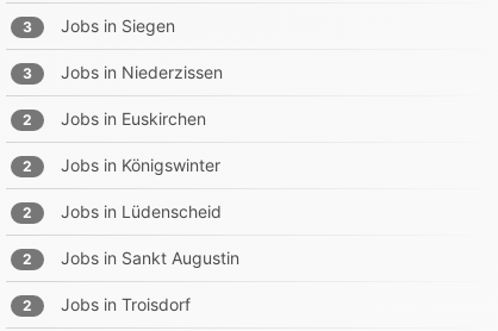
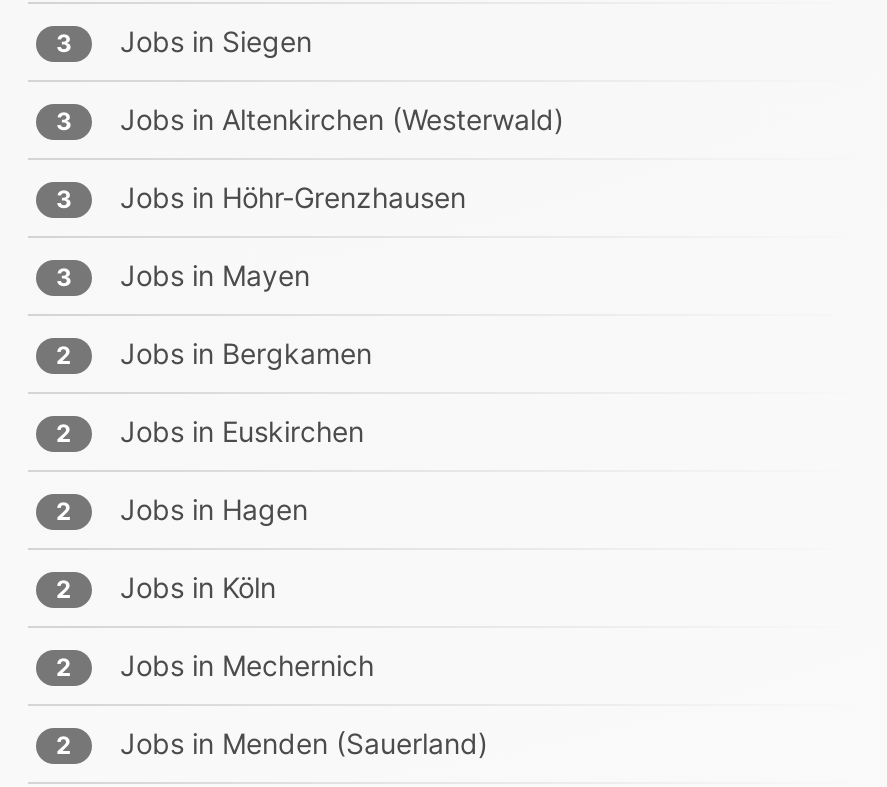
- Jobs in Niederzissen
+ Jobs in Altenkirchen (Westerwald)
+ 3
+ Jobs in Höhr-Grenzhausen
+ 3
+ Jobs in Mayen
+ 2
+ Jobs in Bergkamen

- Jobs in Königswinter
+ Jobs in Hagen

- Jobs in Lüdenscheid
+ Jobs in Köln

- Jobs in Sankt Augustin
+ Jobs in Mechernich

- Jobs in Troisdorf
+ Jobs in Menden (Sauerland)
